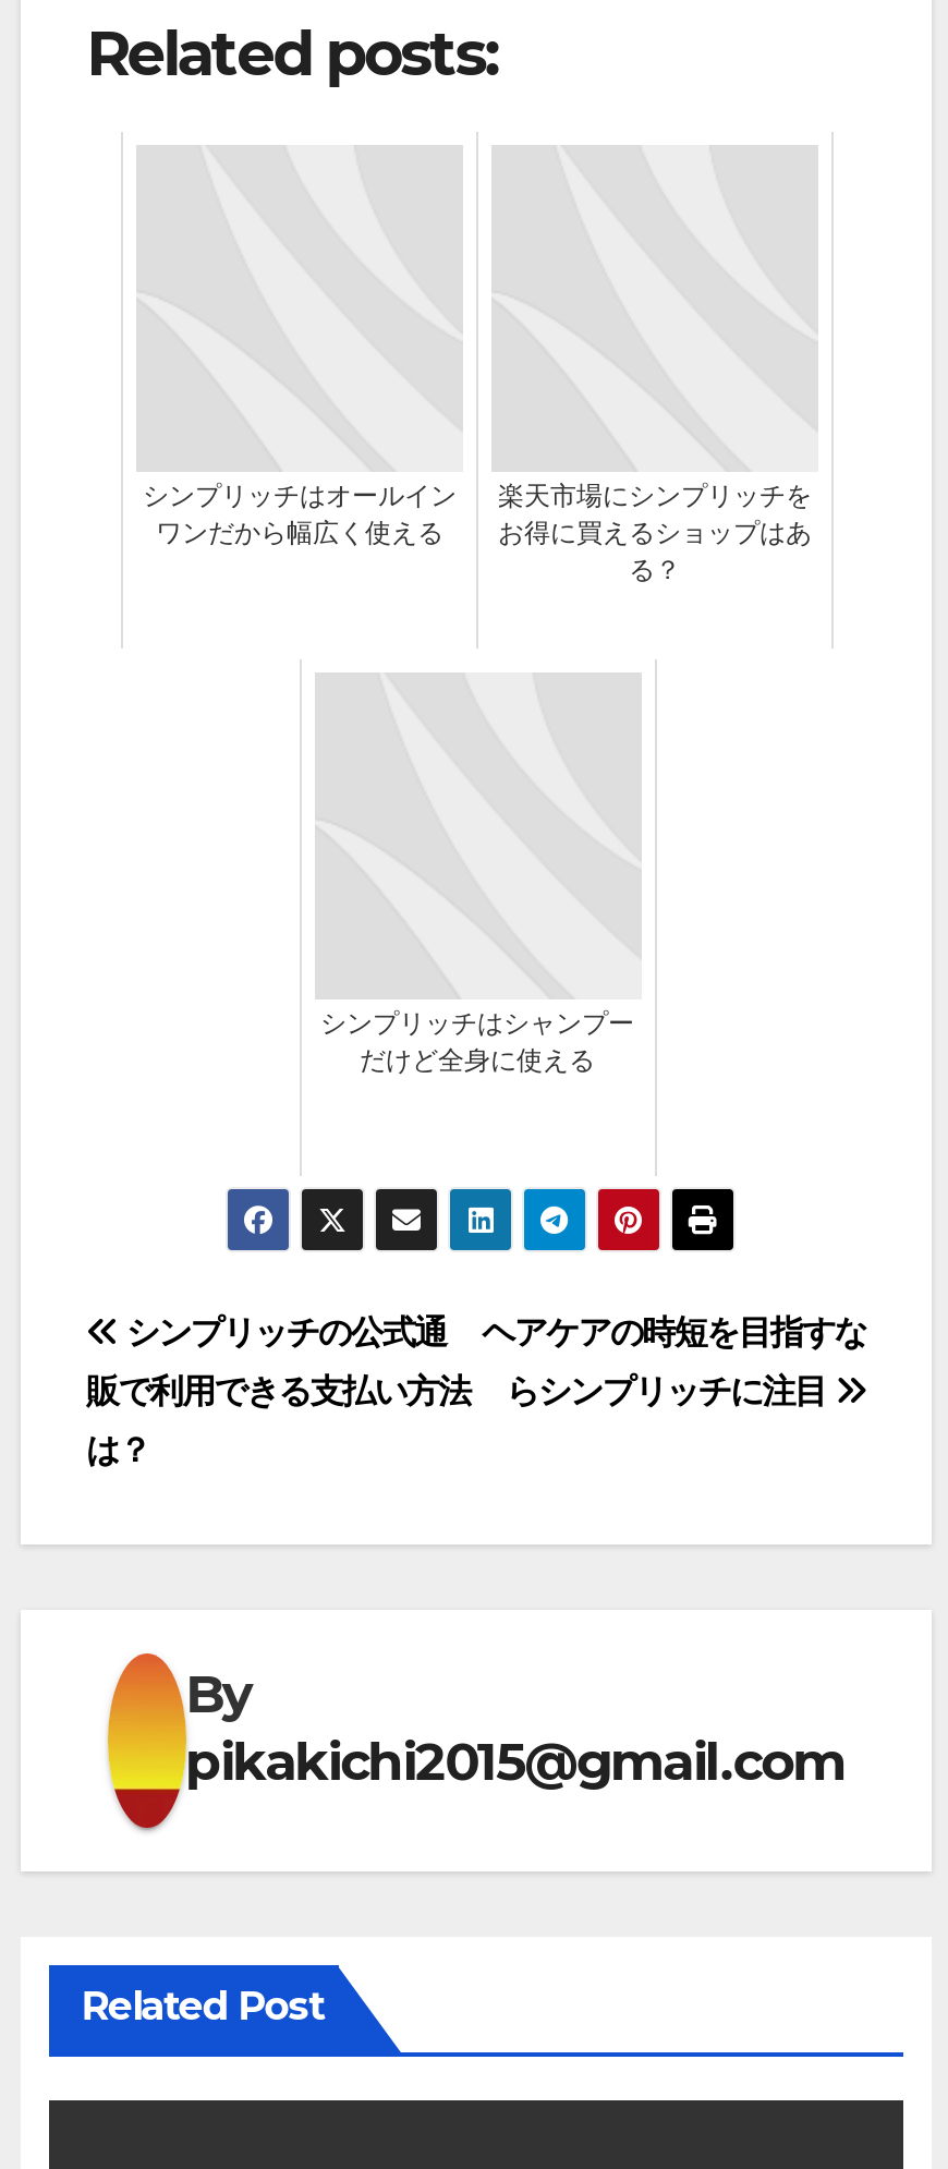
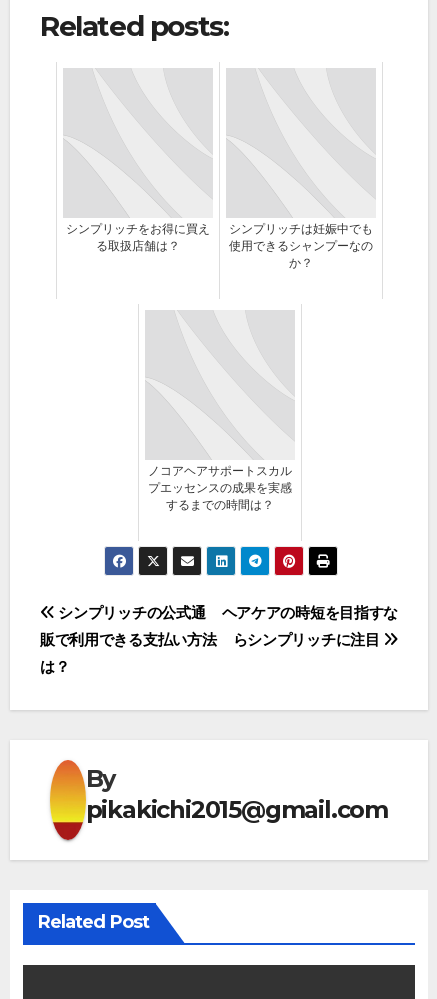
- シンプリッチはオールイン
- ワンだから幅広く使える
+ シンプリッチをお得に買え
+ る取扱店舗は？

- 楽天市場にシンプリッチを
- お得に買えるショップはあ
- る？
+ シンプリッチは妊娠中でも
+ 使用できるシャンプーなの
+ か？

- シンプリッチはシャンプー
- だけど全身に使える
+ ノコアヘアサポートスカル
+ プエッセンスの成果を実感
+ するまでの時間は？
